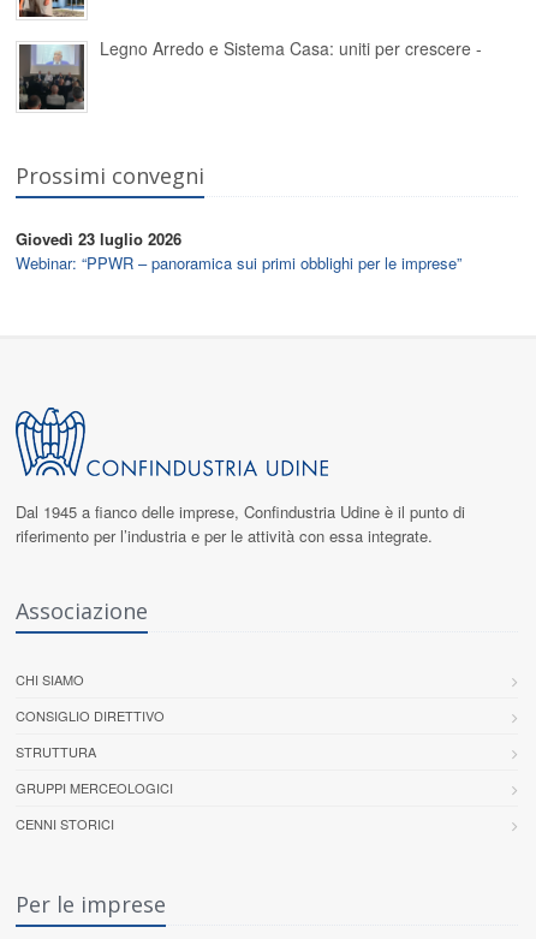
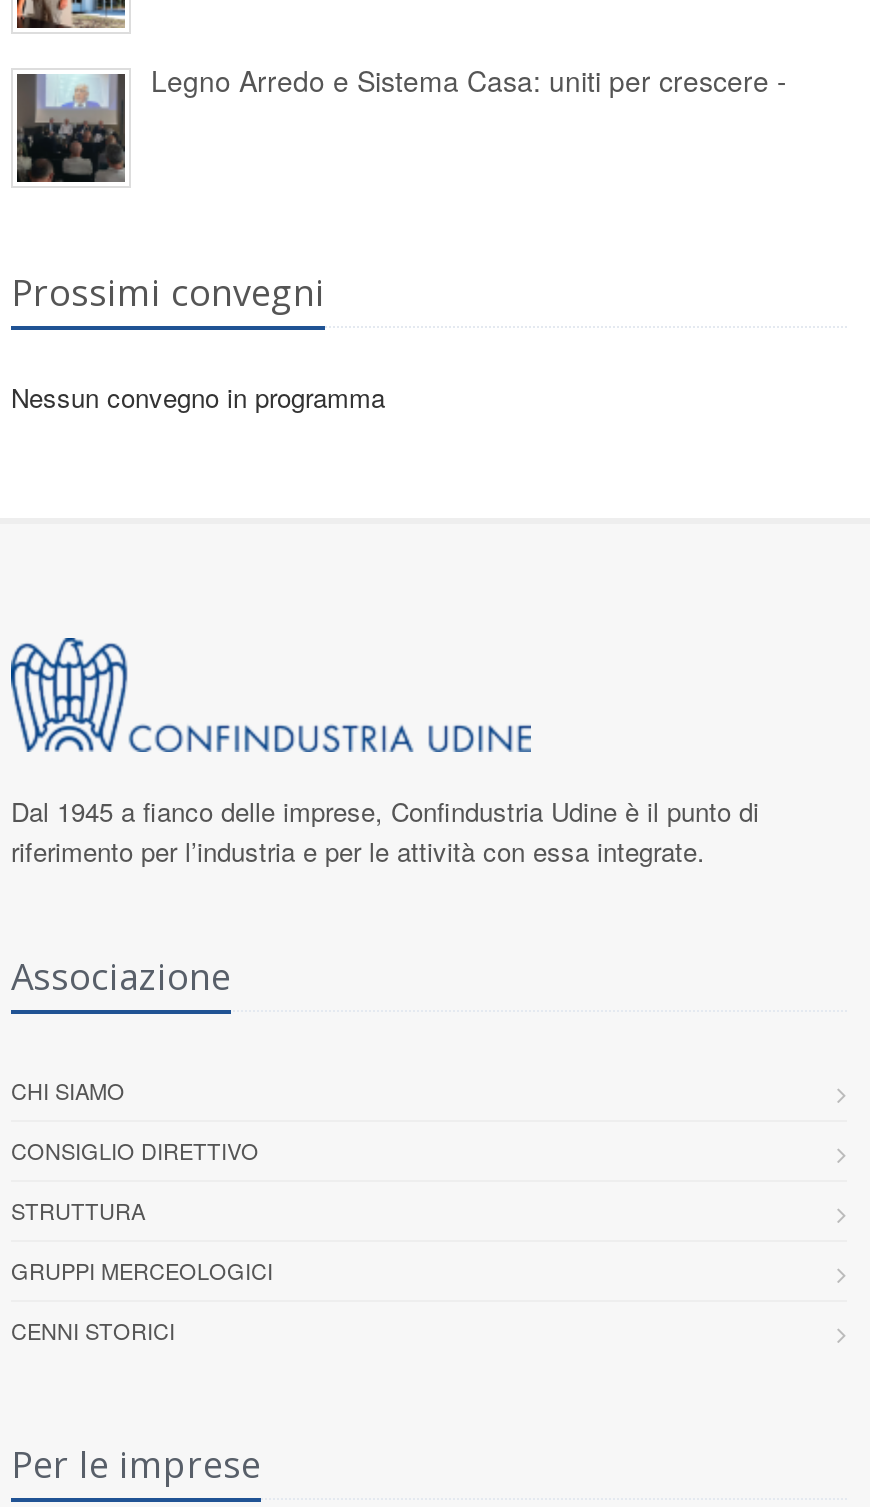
- Giovedì 23 luglio 2026
- Webinar: “PPWR – panoramica sui primi obblighi per le imprese”
+ Nessun convegno in programma
